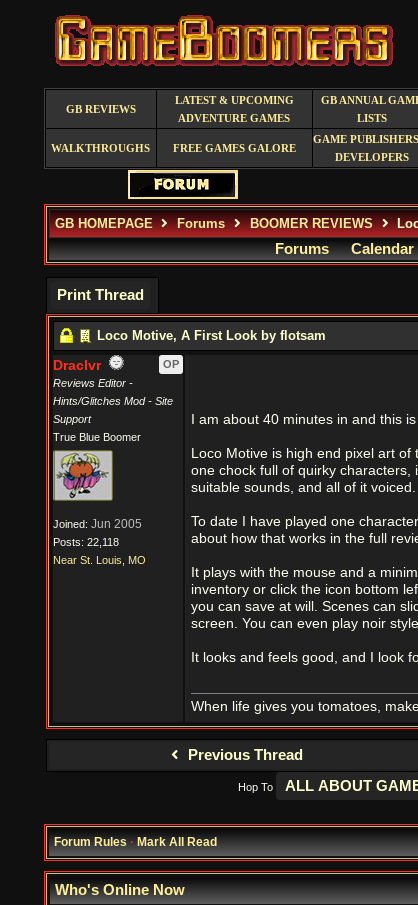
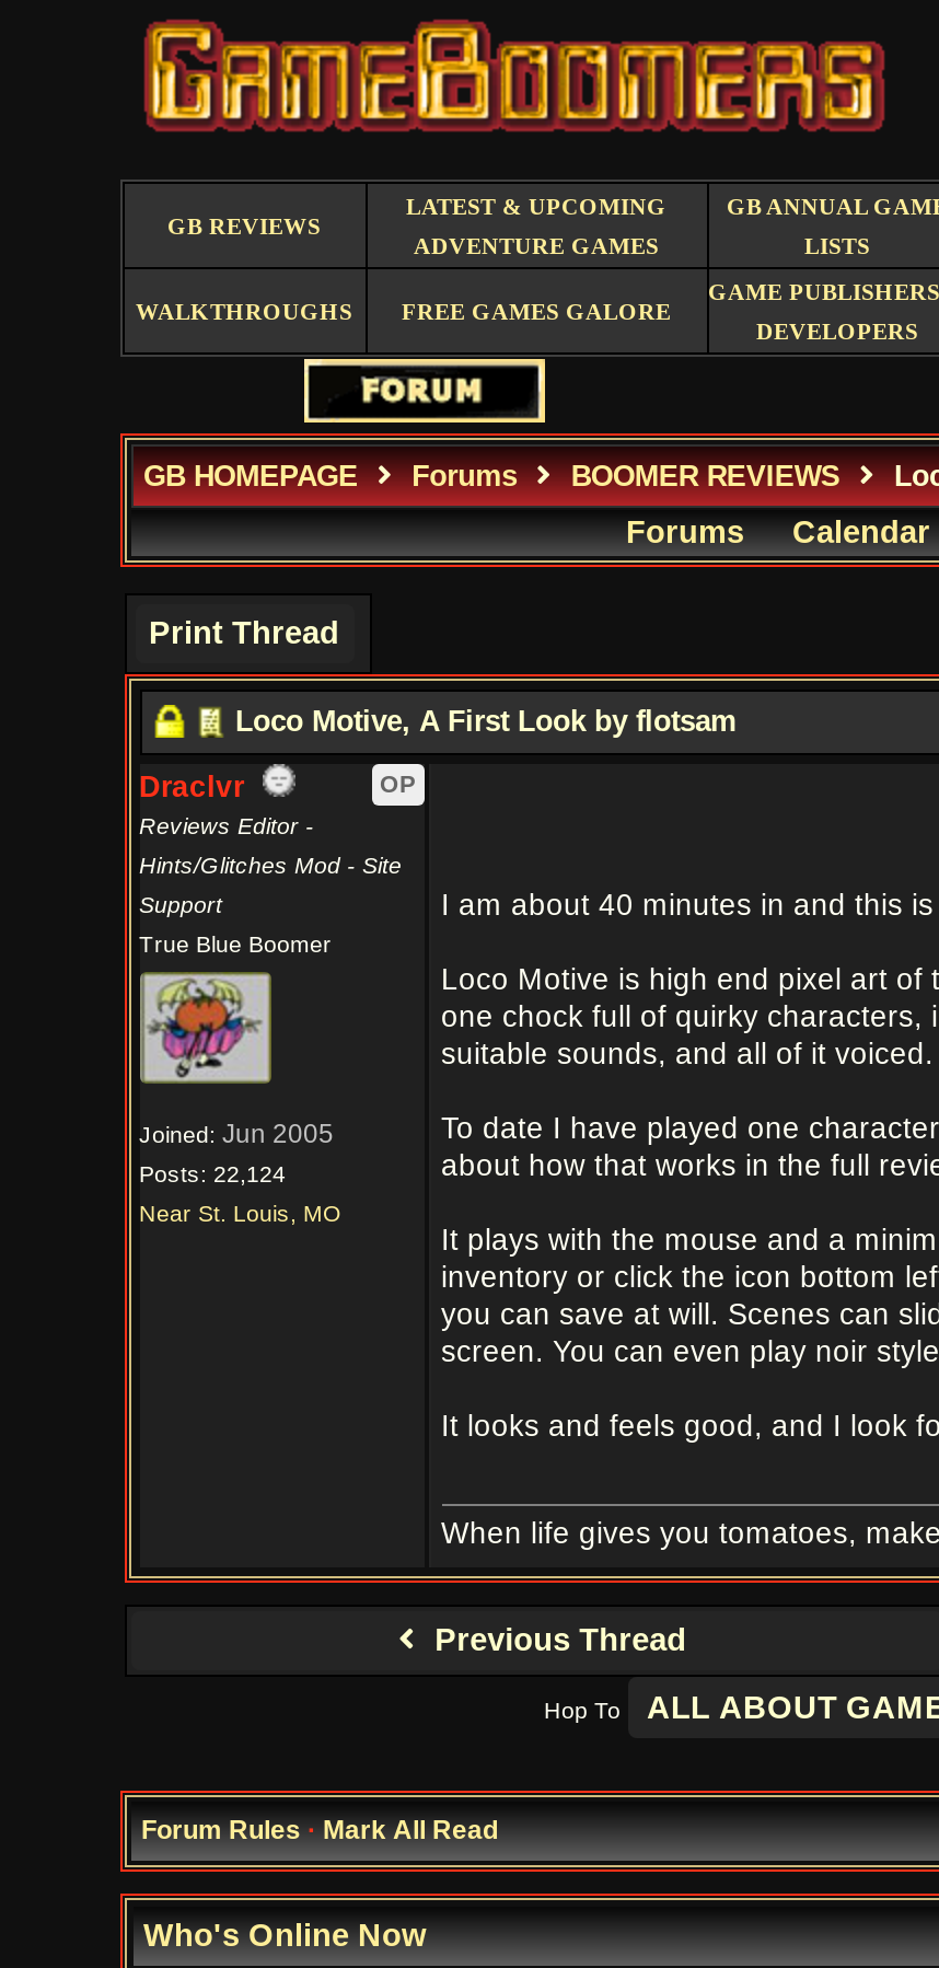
- Posts: 22,118
+ Posts: 22,124
